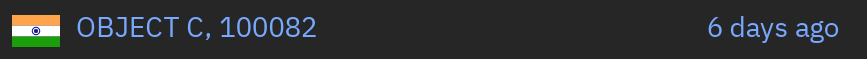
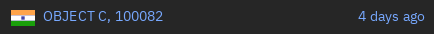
- 6 days ago
+ 4 days ago
